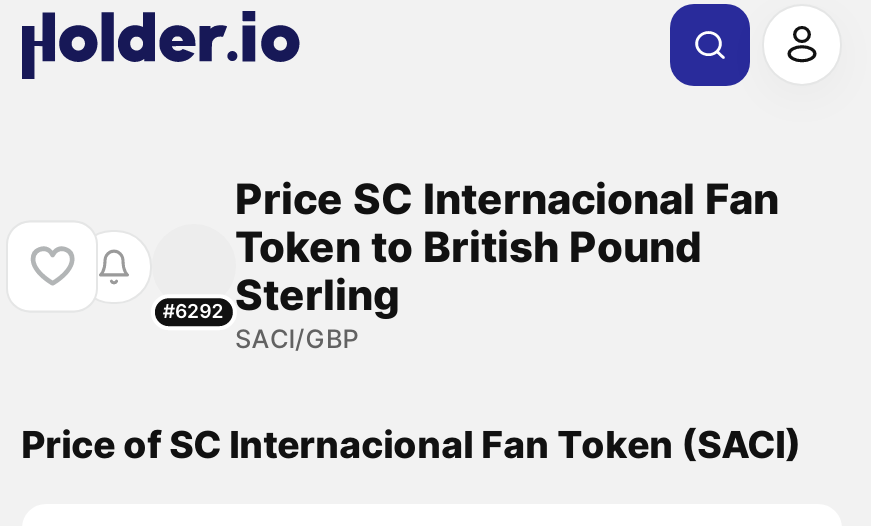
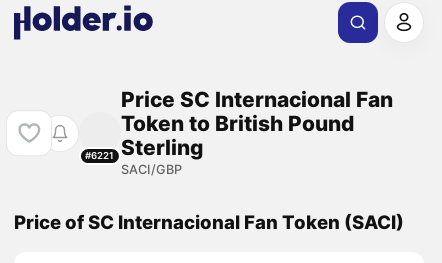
- #6292 Sterling
+ #6221 Sterling
